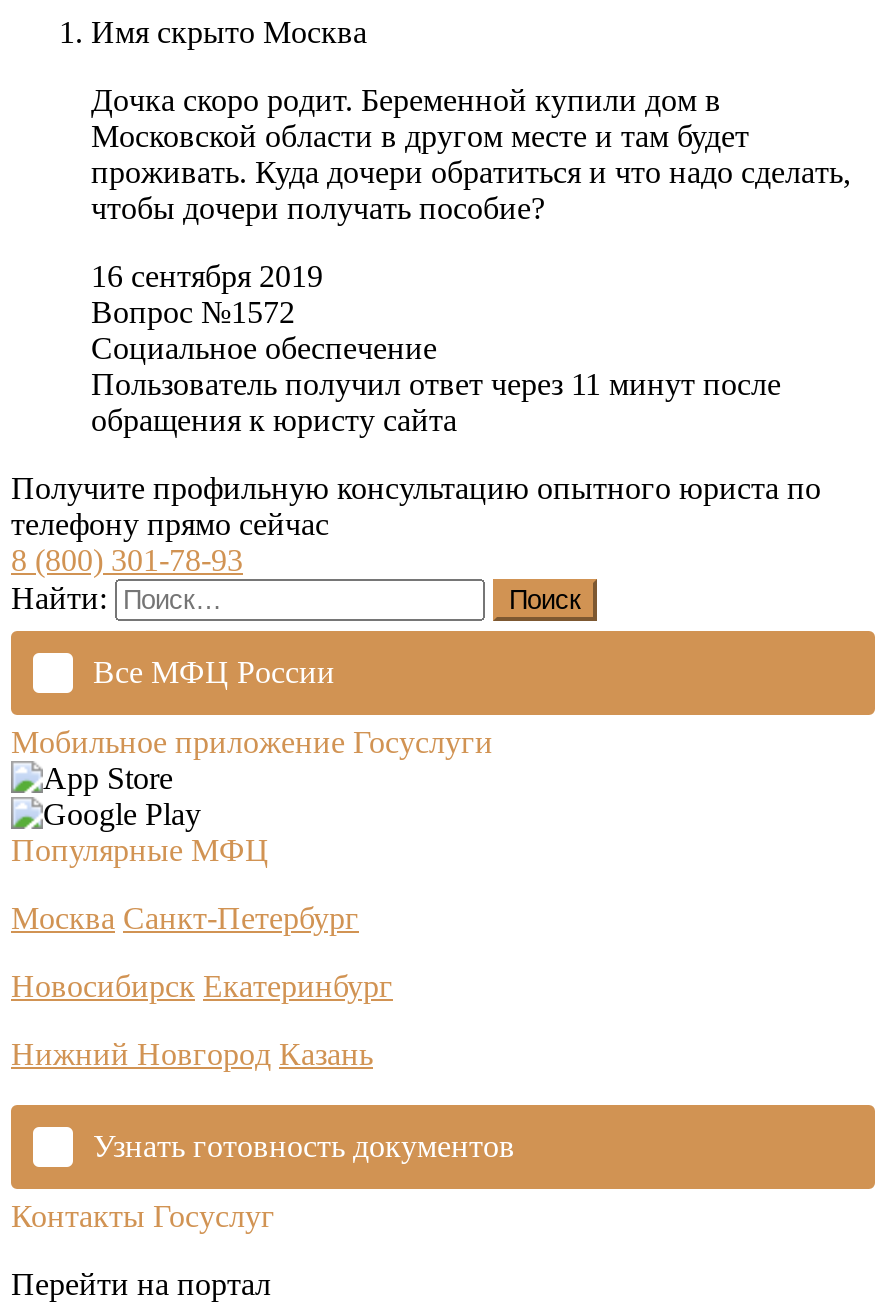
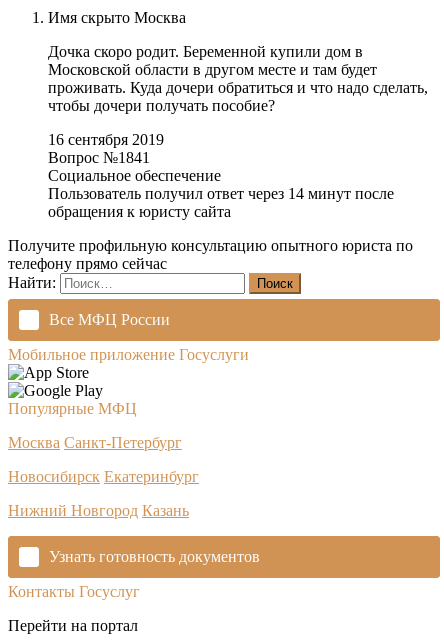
- Вопрос №1572
+ Вопрос №1841

- Пользователь получил ответ через 11 минут после
+ Пользователь получил ответ через 14 минут после

- 8 (800) 301-78-93
